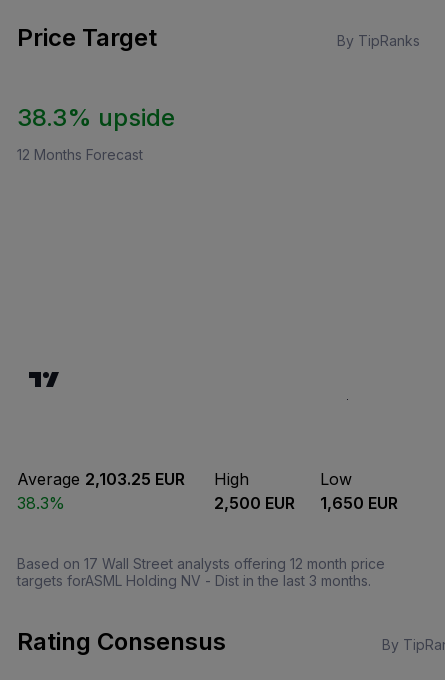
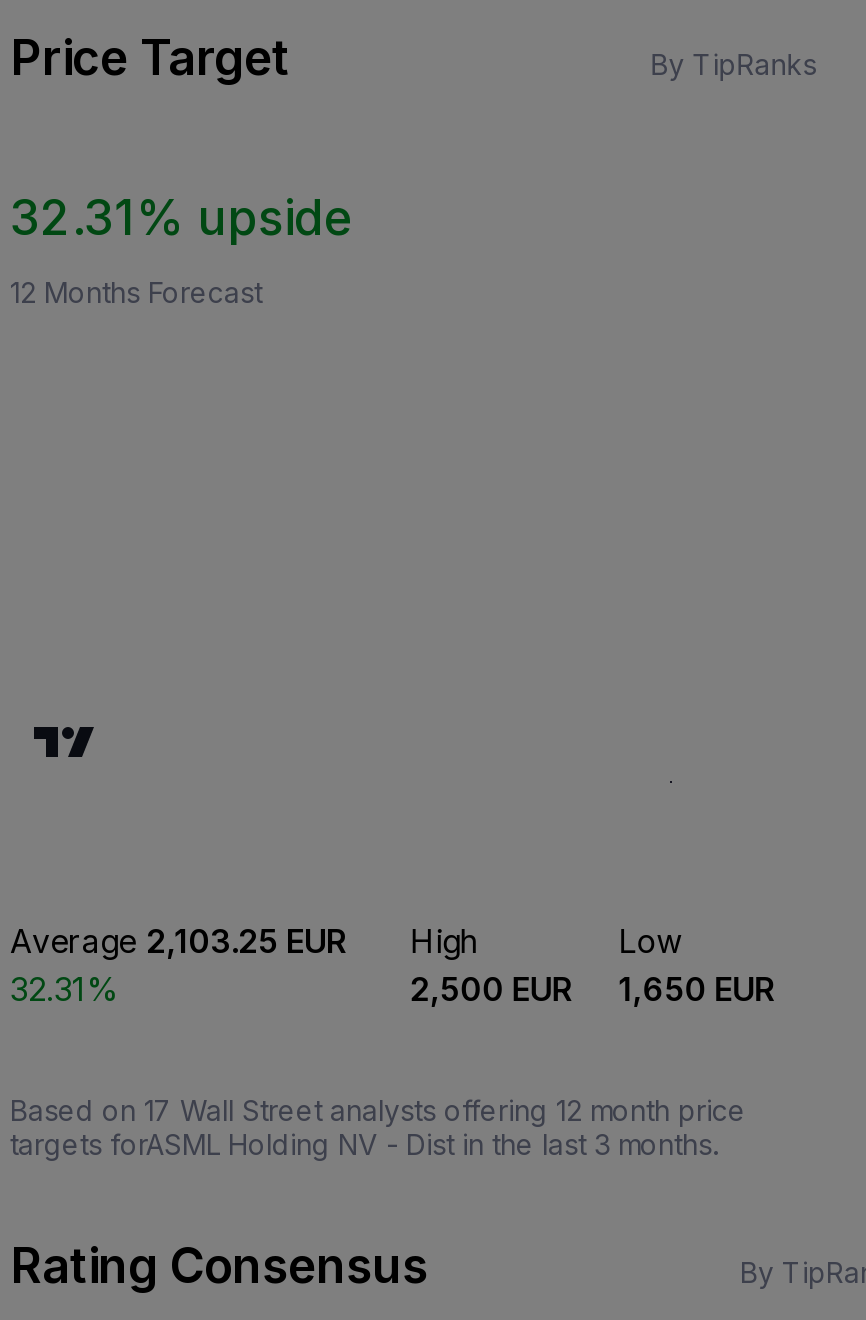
- 38.3% upside
+ 32.31% upside

- 38.3%
+ 32.31%
